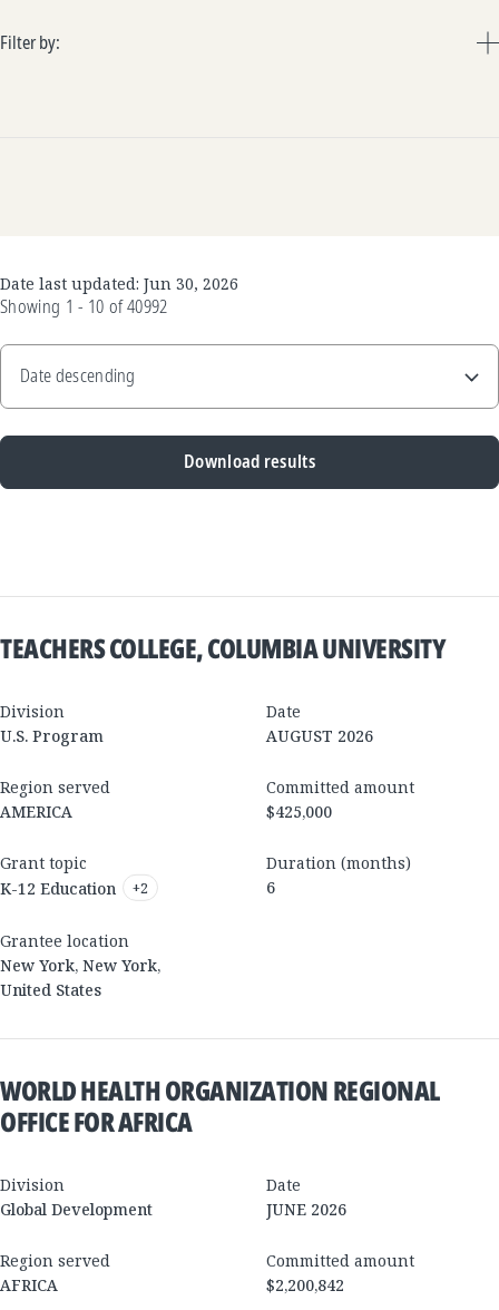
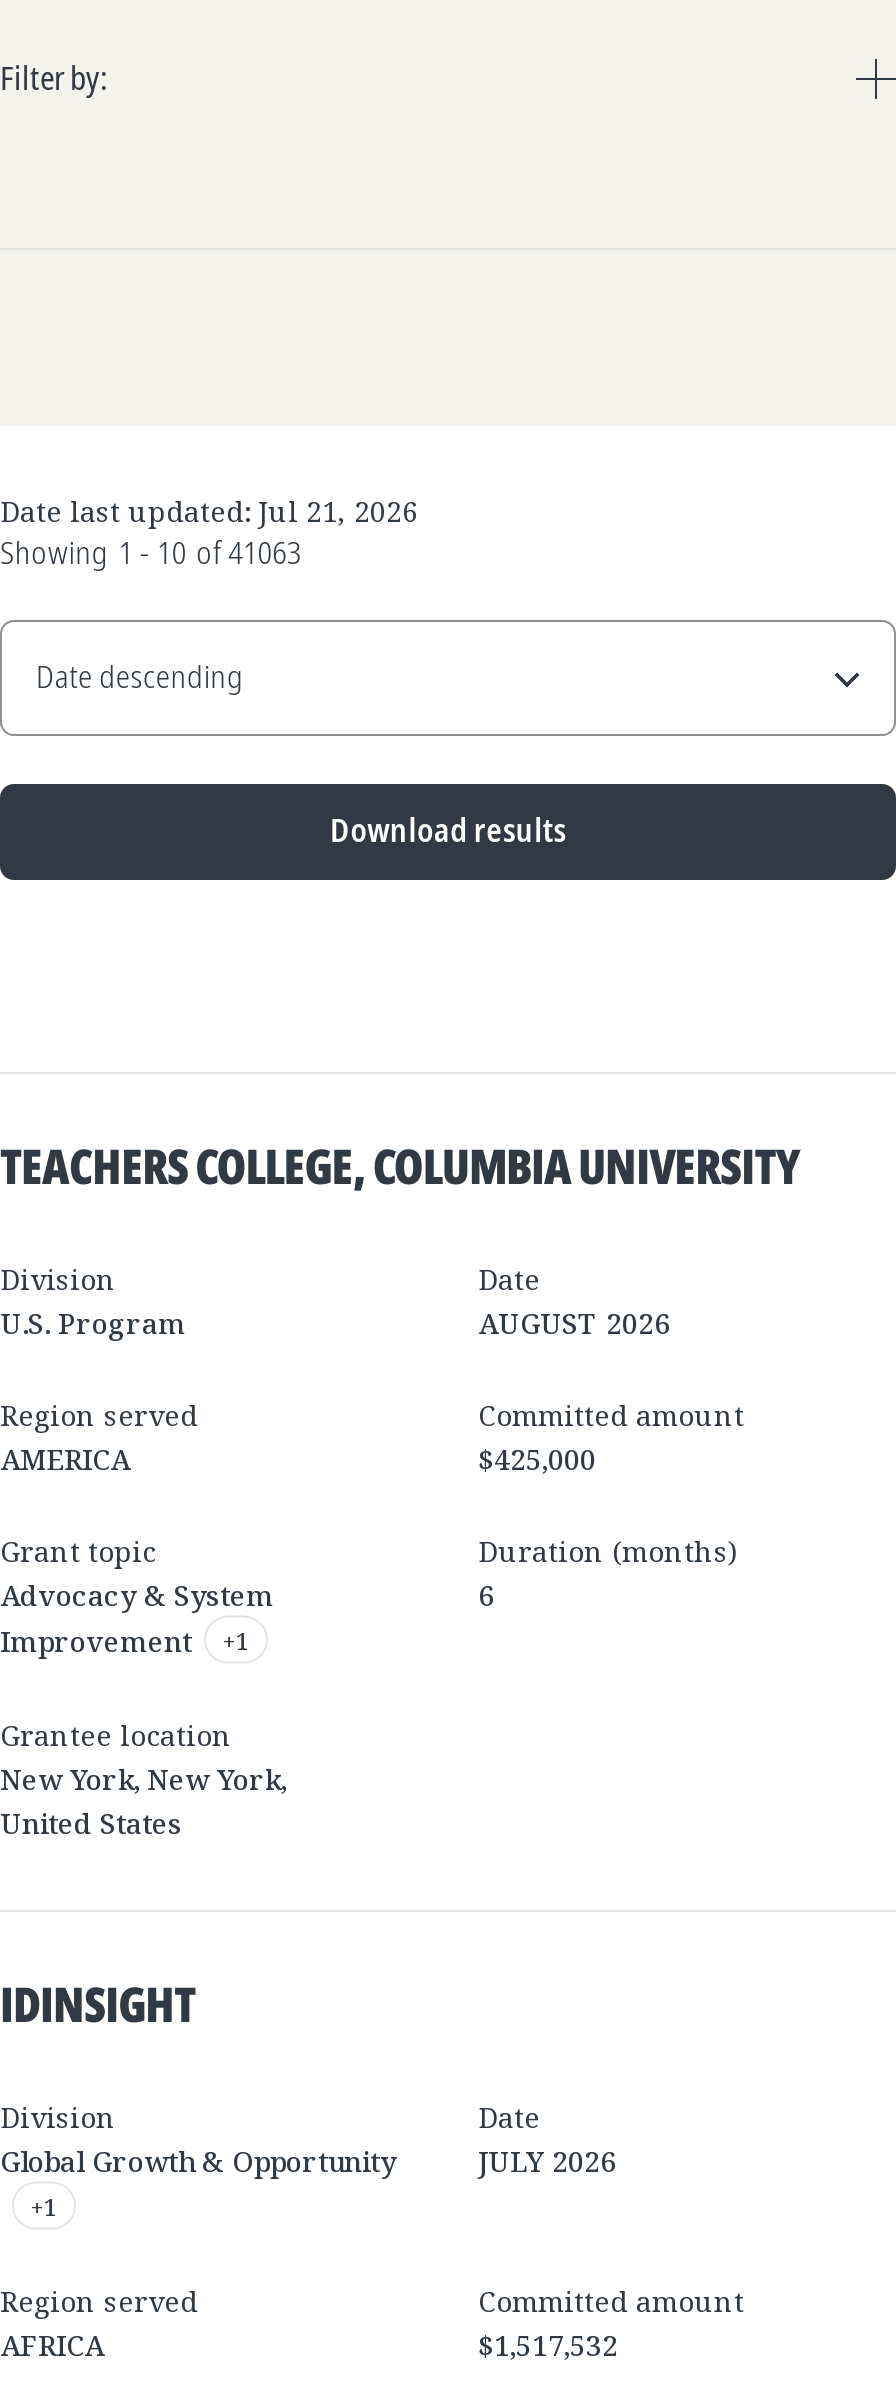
- Date last updated: Jun 30, 2026
+ Date last updated: Jul 21, 2026

- Showing 1 - 10 of 40992
+ Showing 1 - 10 of 41063

- K-12 Education
- +2
+ Advocacy & System
+ Improvement
+ +1

- WORLD HEALTH ORGANIZATION REGIONAL
- OFFICE FOR AFRICA
+ IDINSIGHT

- Global Development
+ Global Growth & Opportunity
+ +1

- JUNE 2026
+ JULY 2026

- $2,200,842
+ $1,517,532
